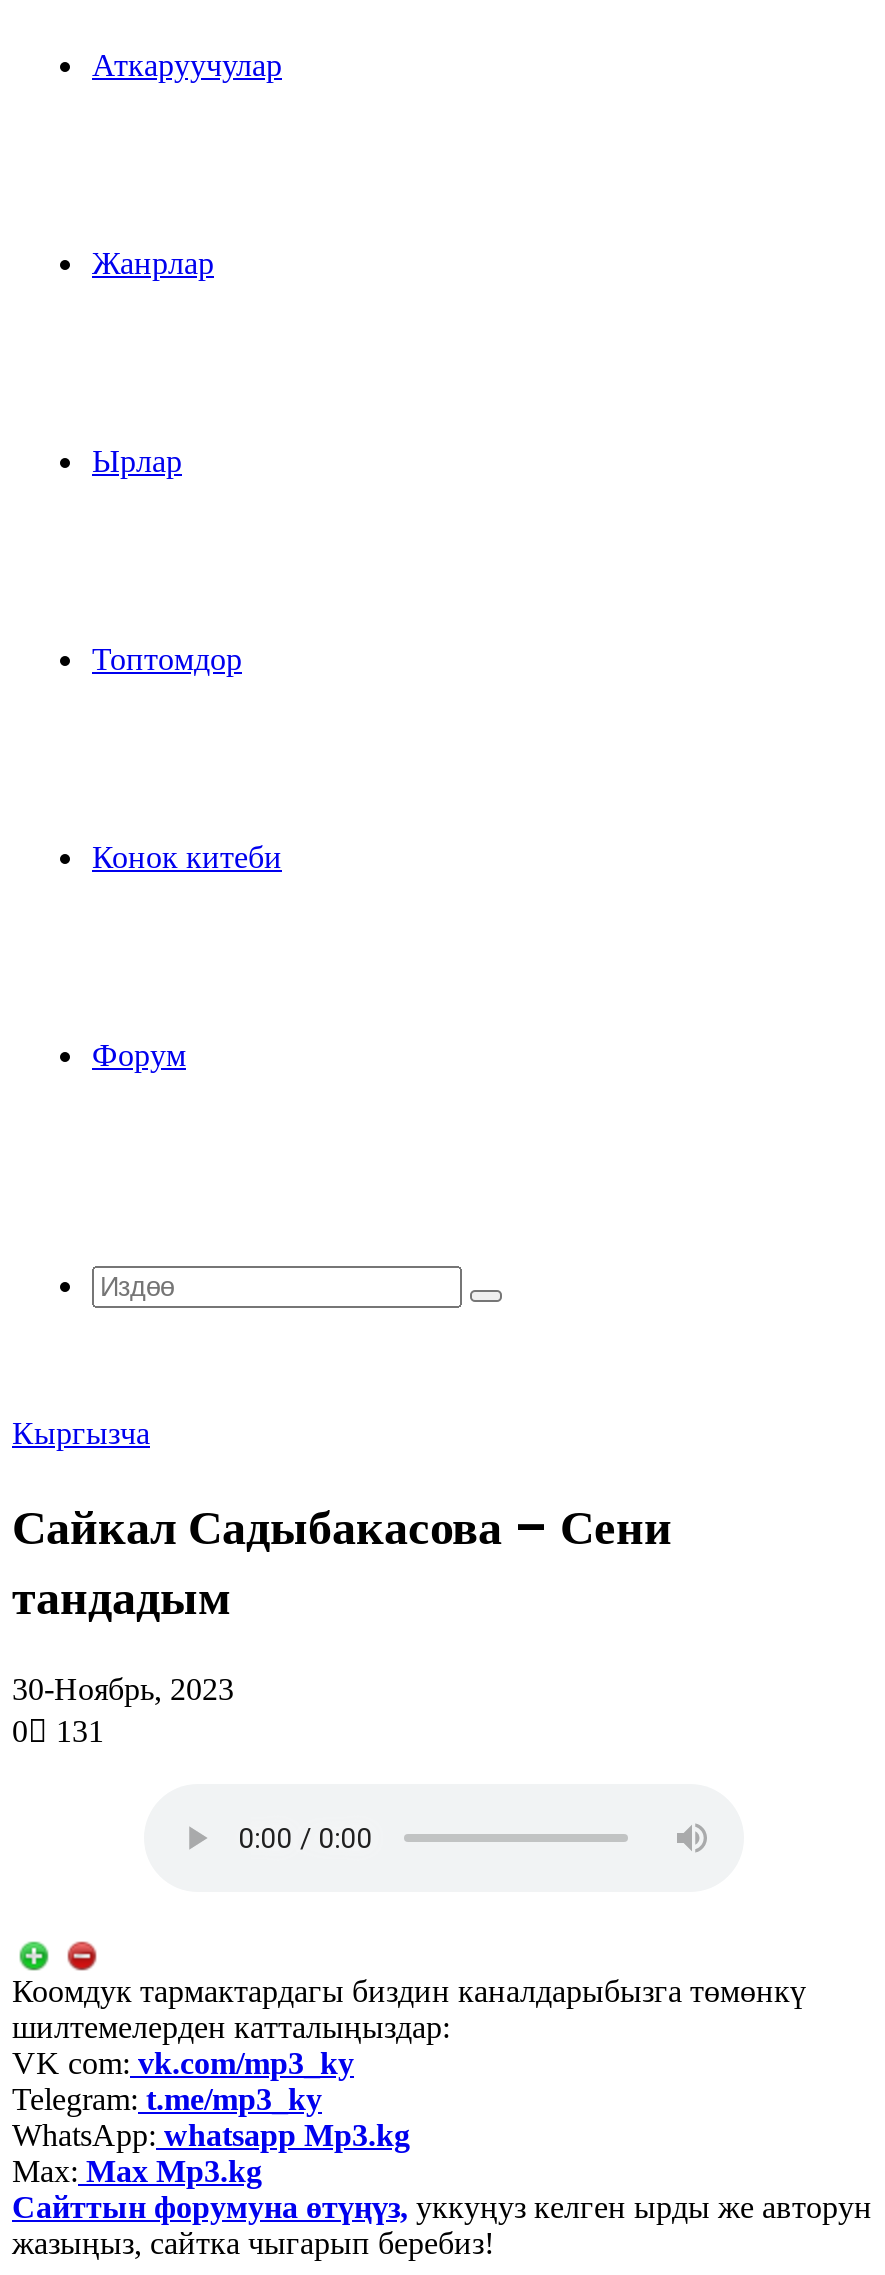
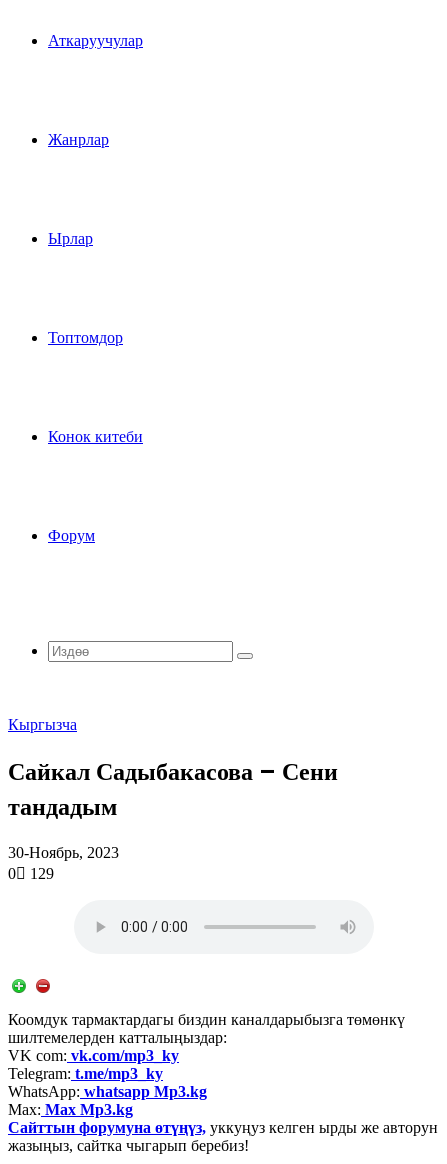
- 0 131
+ 0 129
